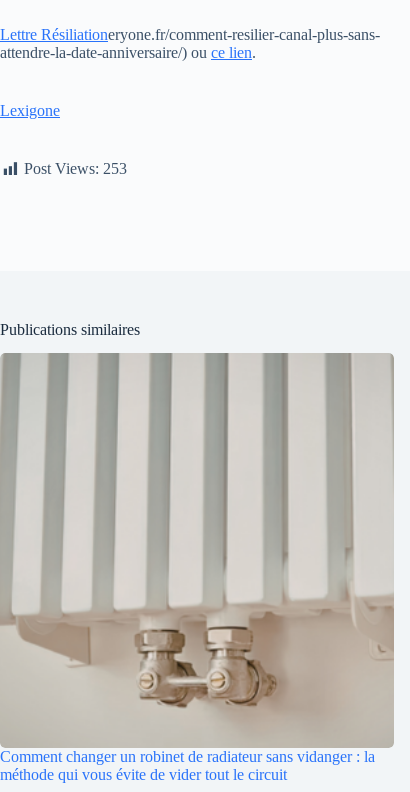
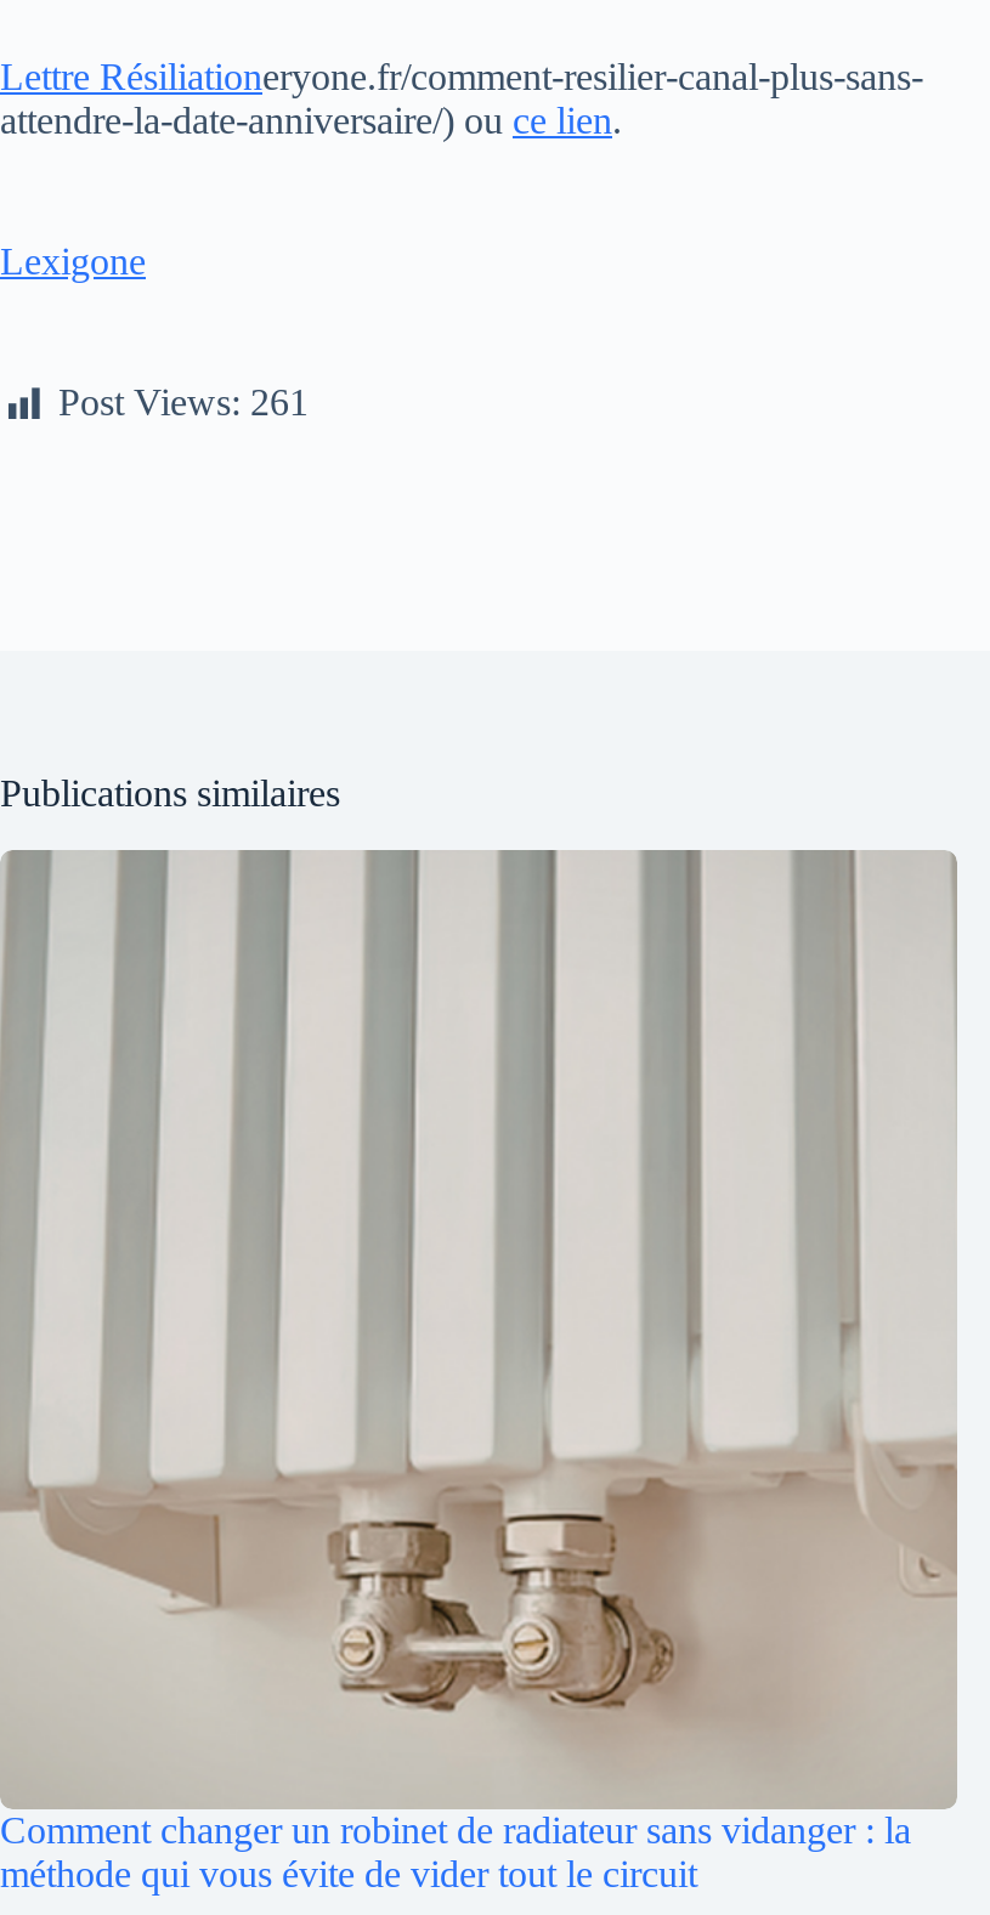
- Post Views: 253
+ Post Views: 261
